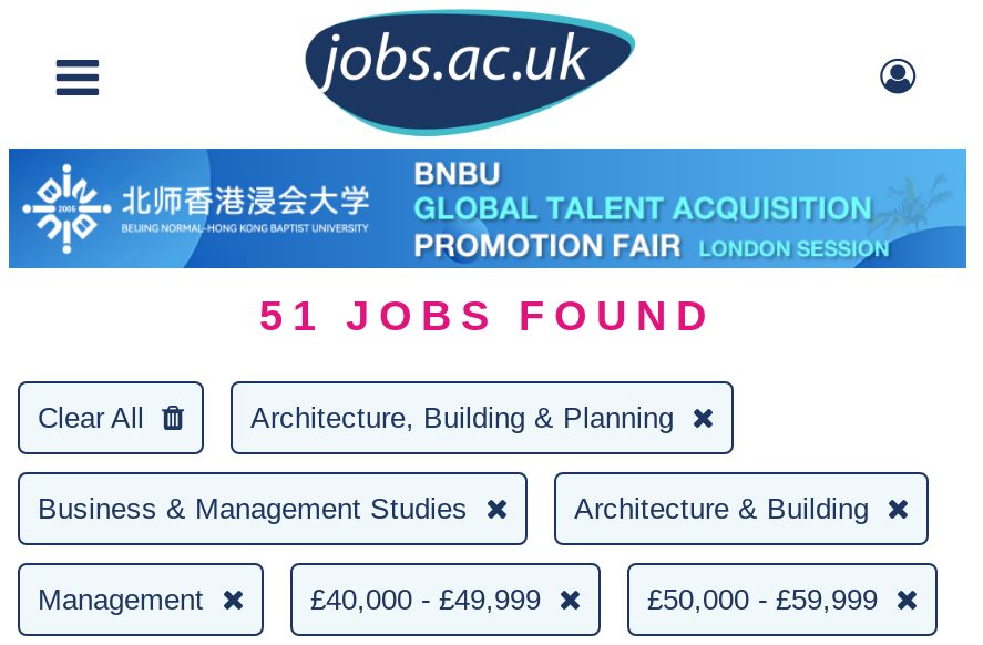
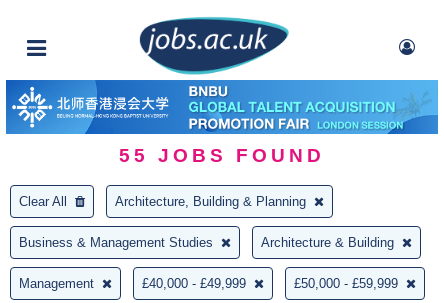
- 51 JOBS FOUND
+ 55 JOBS FOUND
